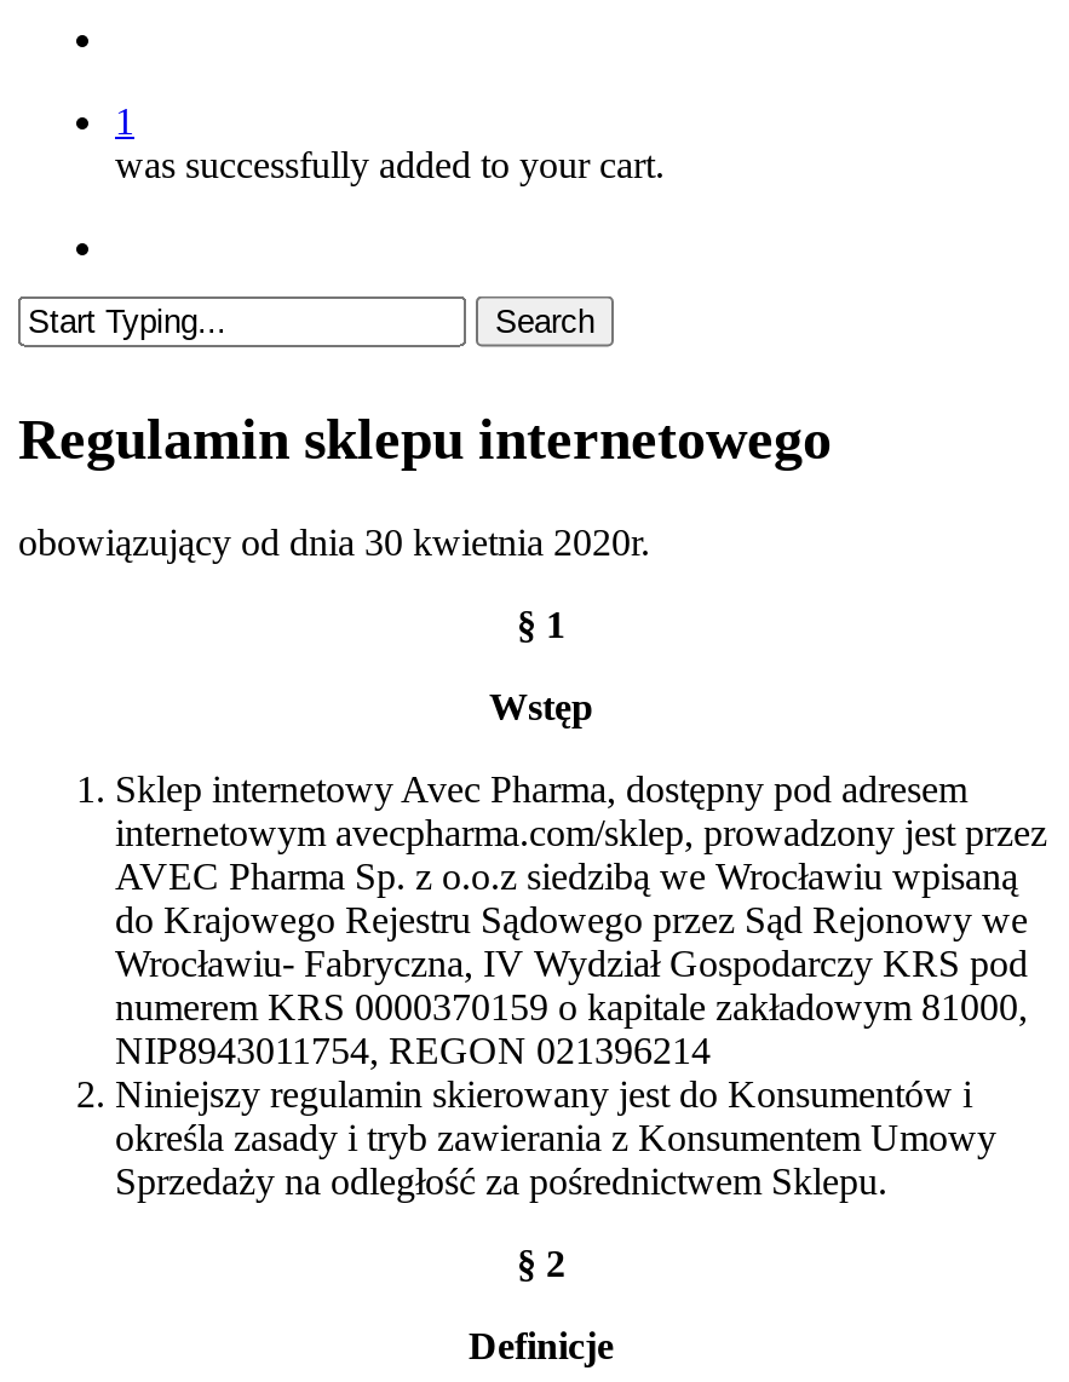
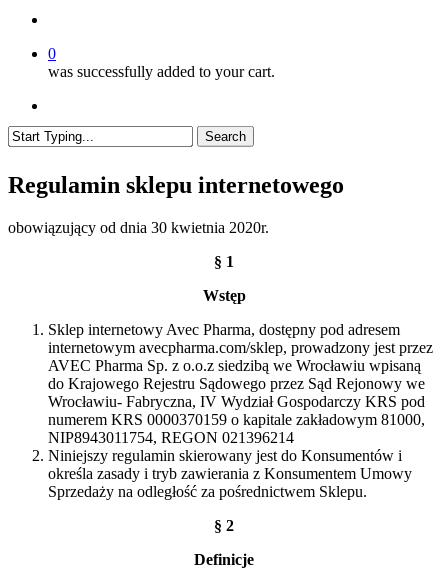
- 1
+ 0
